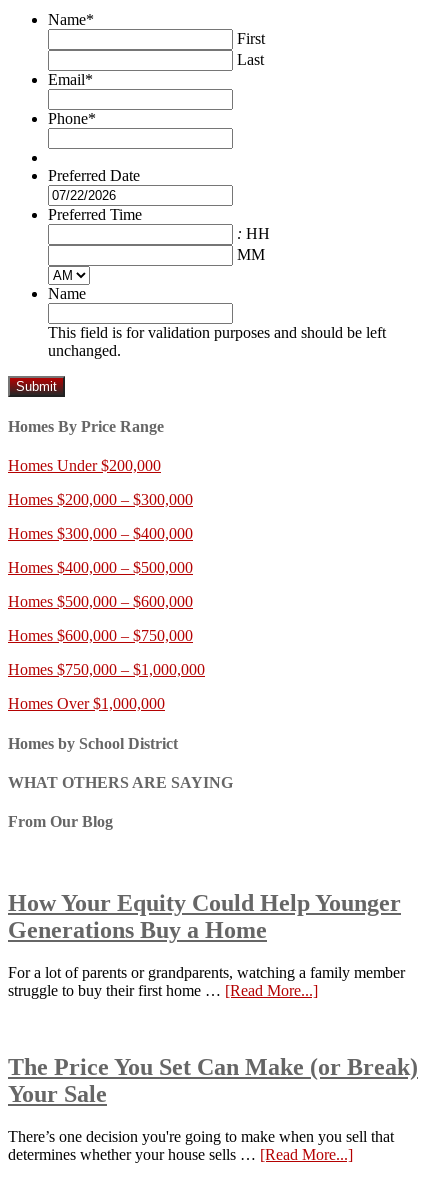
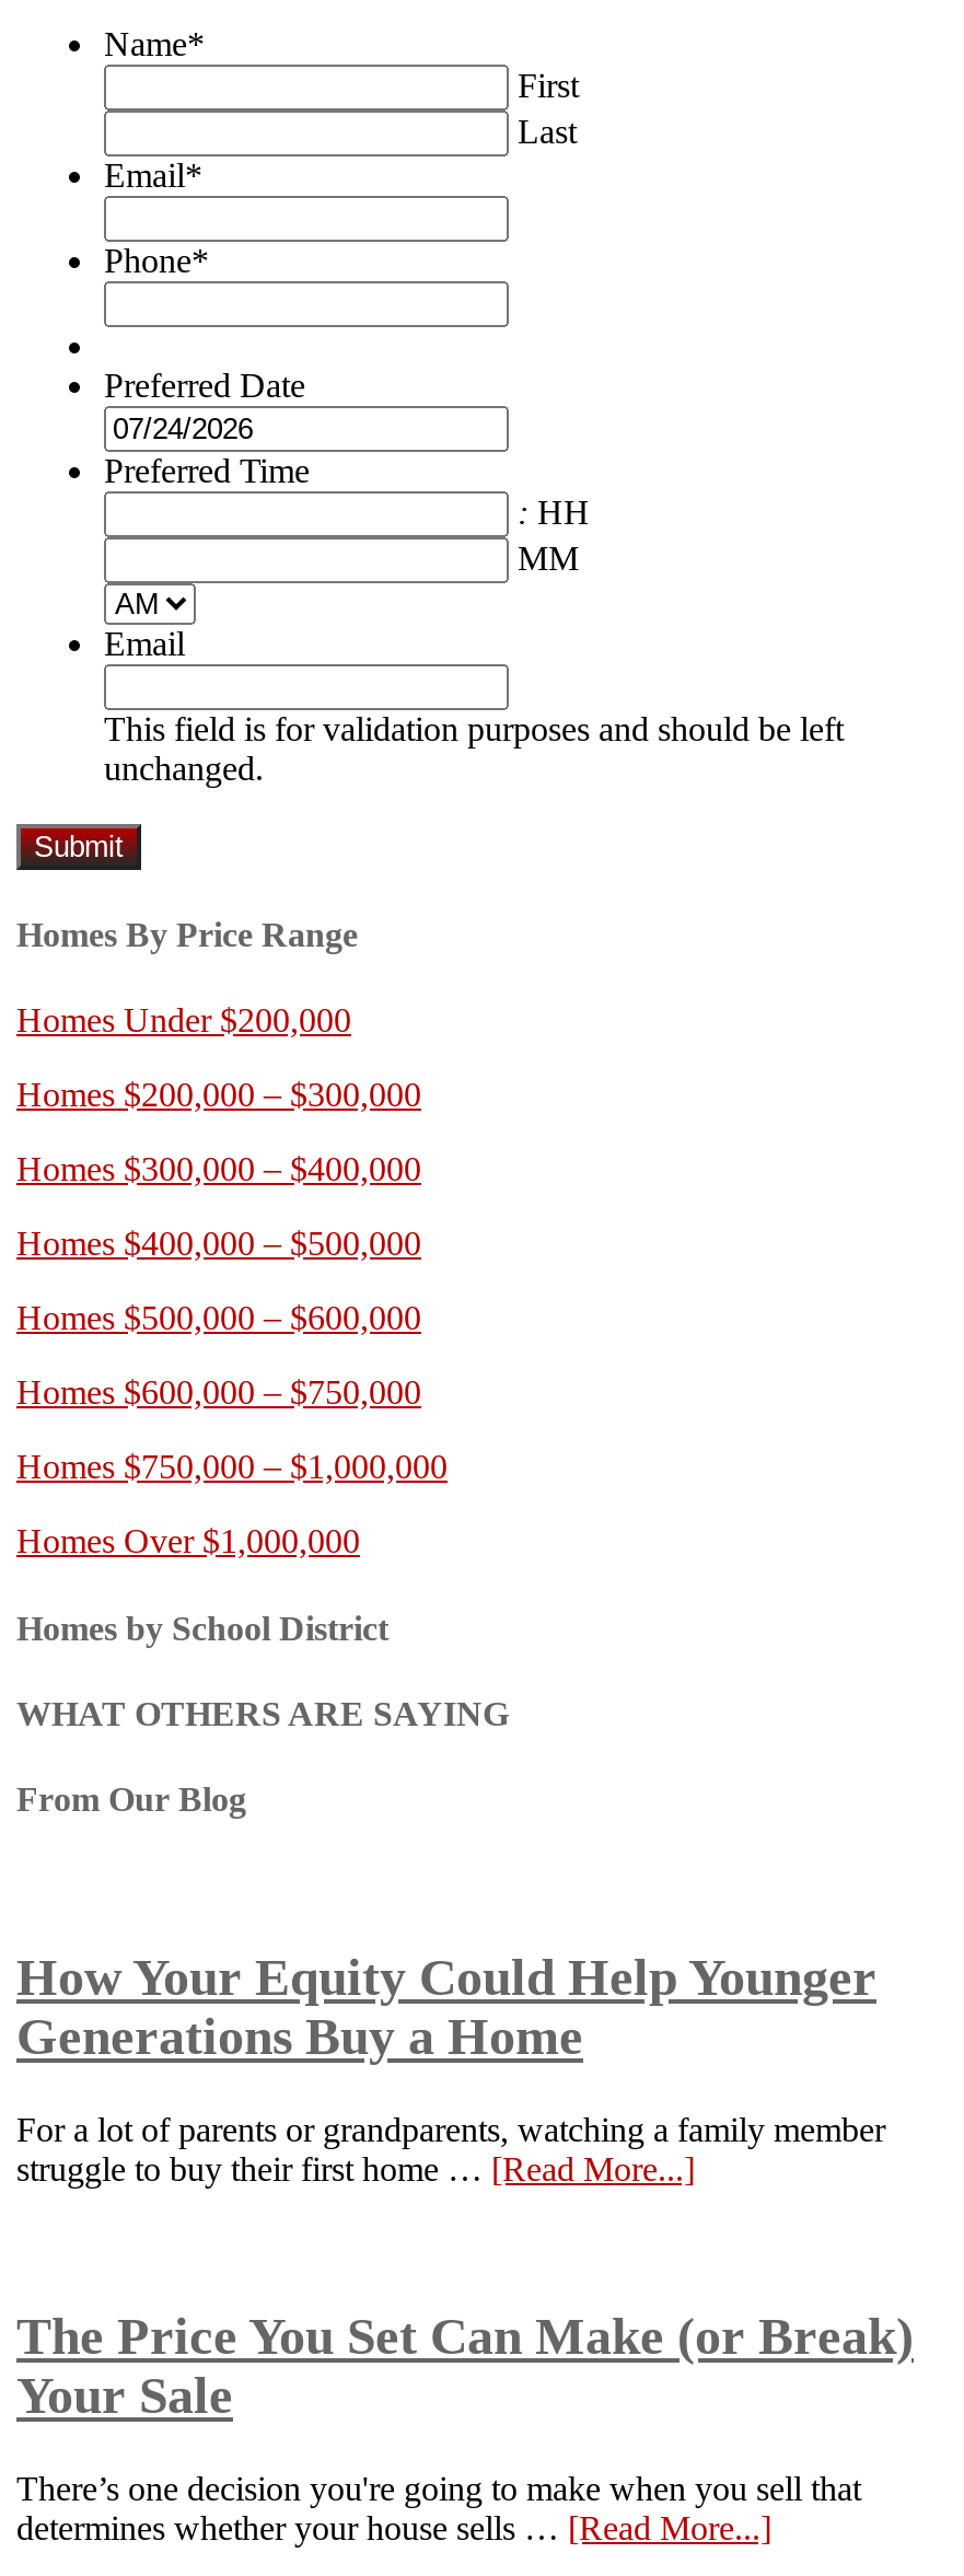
- Name
+ Email
